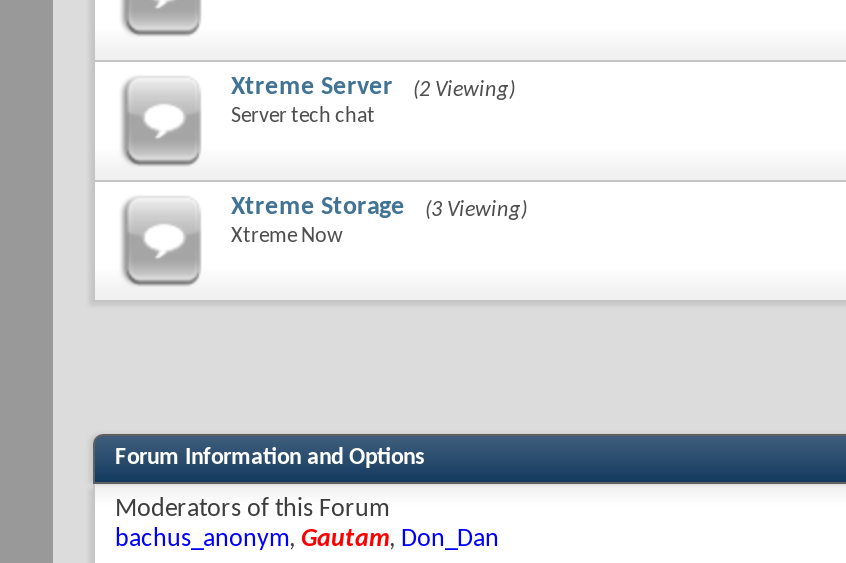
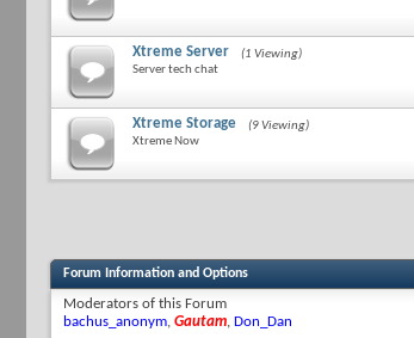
- Xtreme Server (2 Viewing)
+ Xtreme Server (1 Viewing)

- Xtreme Storage (3 Viewing)
+ Xtreme Storage (9 Viewing)
